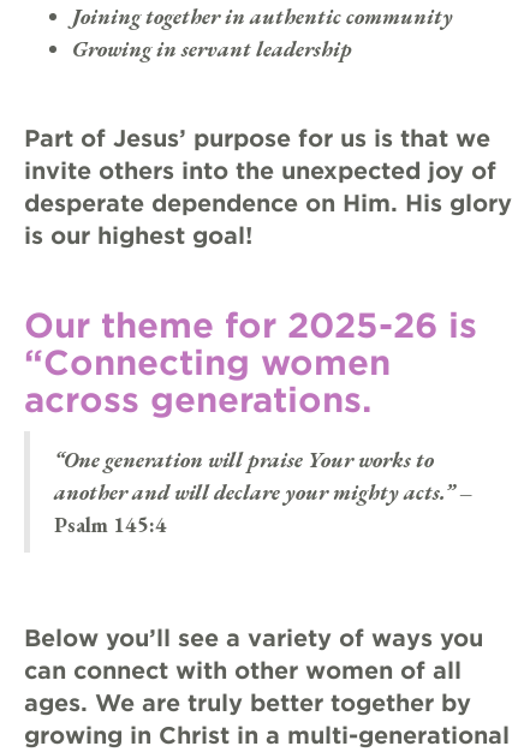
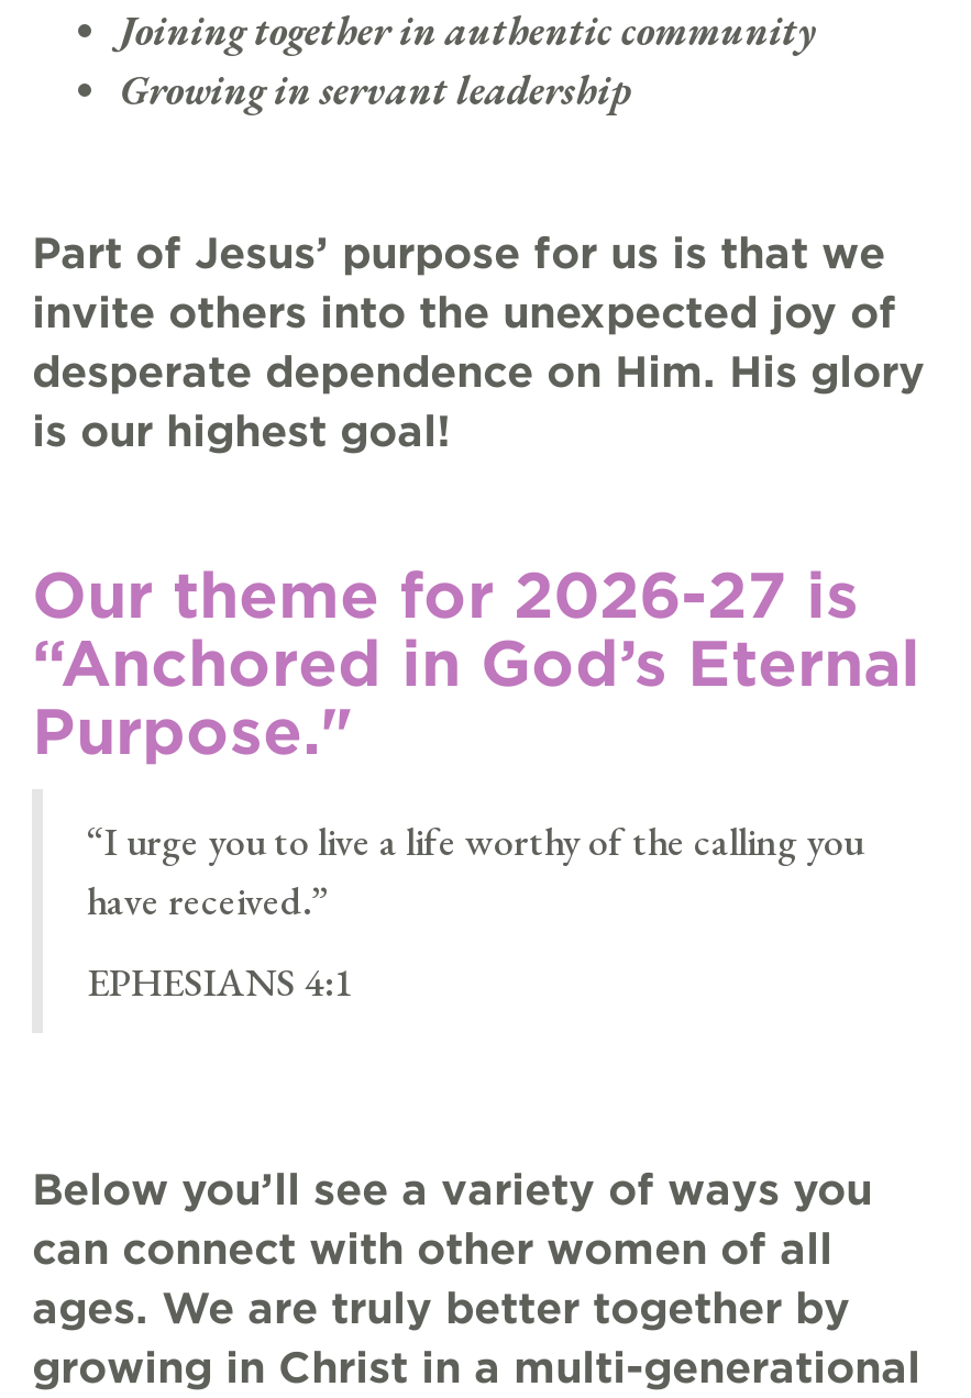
- Our theme for 2025-26 is
- “Connecting women
- across generations.
- “One generation will praise Your works to
- another and will declare your mighty acts.”–
- Psalm 145:4
+ Our theme for 2026-27 is
+ “Anchored in God’s Eternal
+ Purpose."
+ “I urge you to live a life worthy of the calling you
+ have received.”
+ EPHESIANS 4:1
